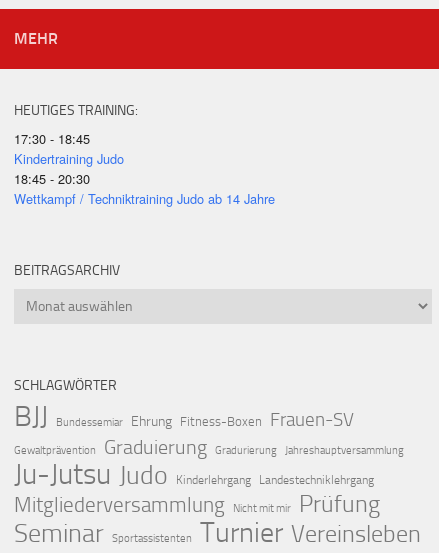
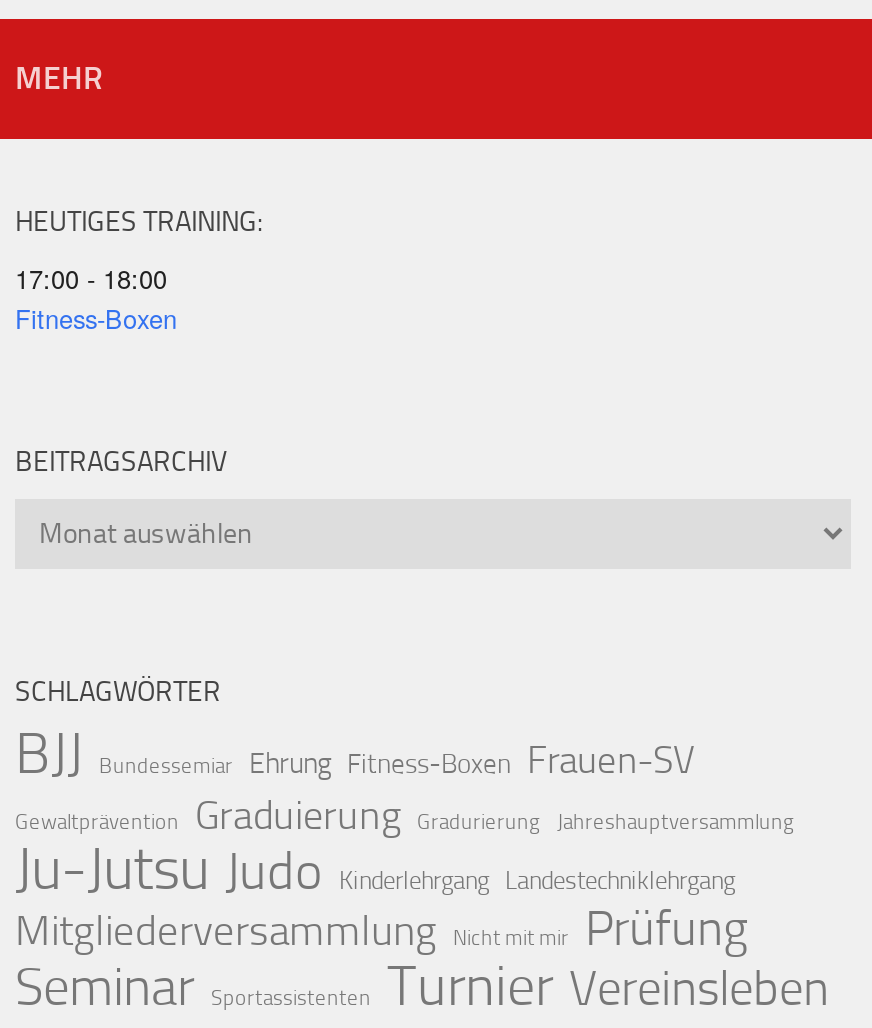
- 17:30 - 18:45
- Kindertraining Judo
- 18:45 - 20:30
- Wettkampf / Techniktraining Judo ab 14 Jahre
+ 17:00 - 18:00
+ Fitness-Boxen
